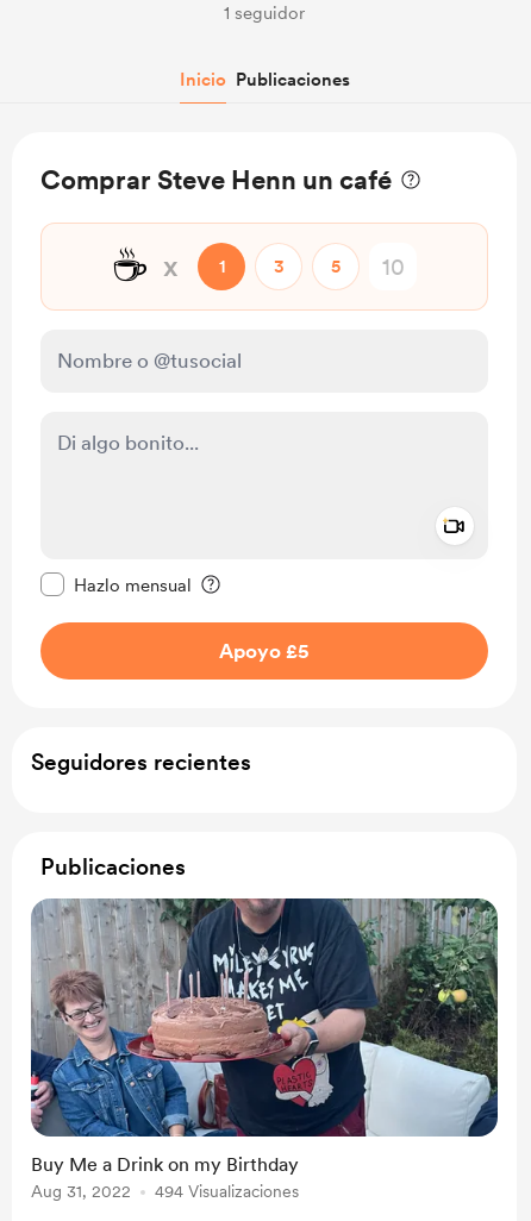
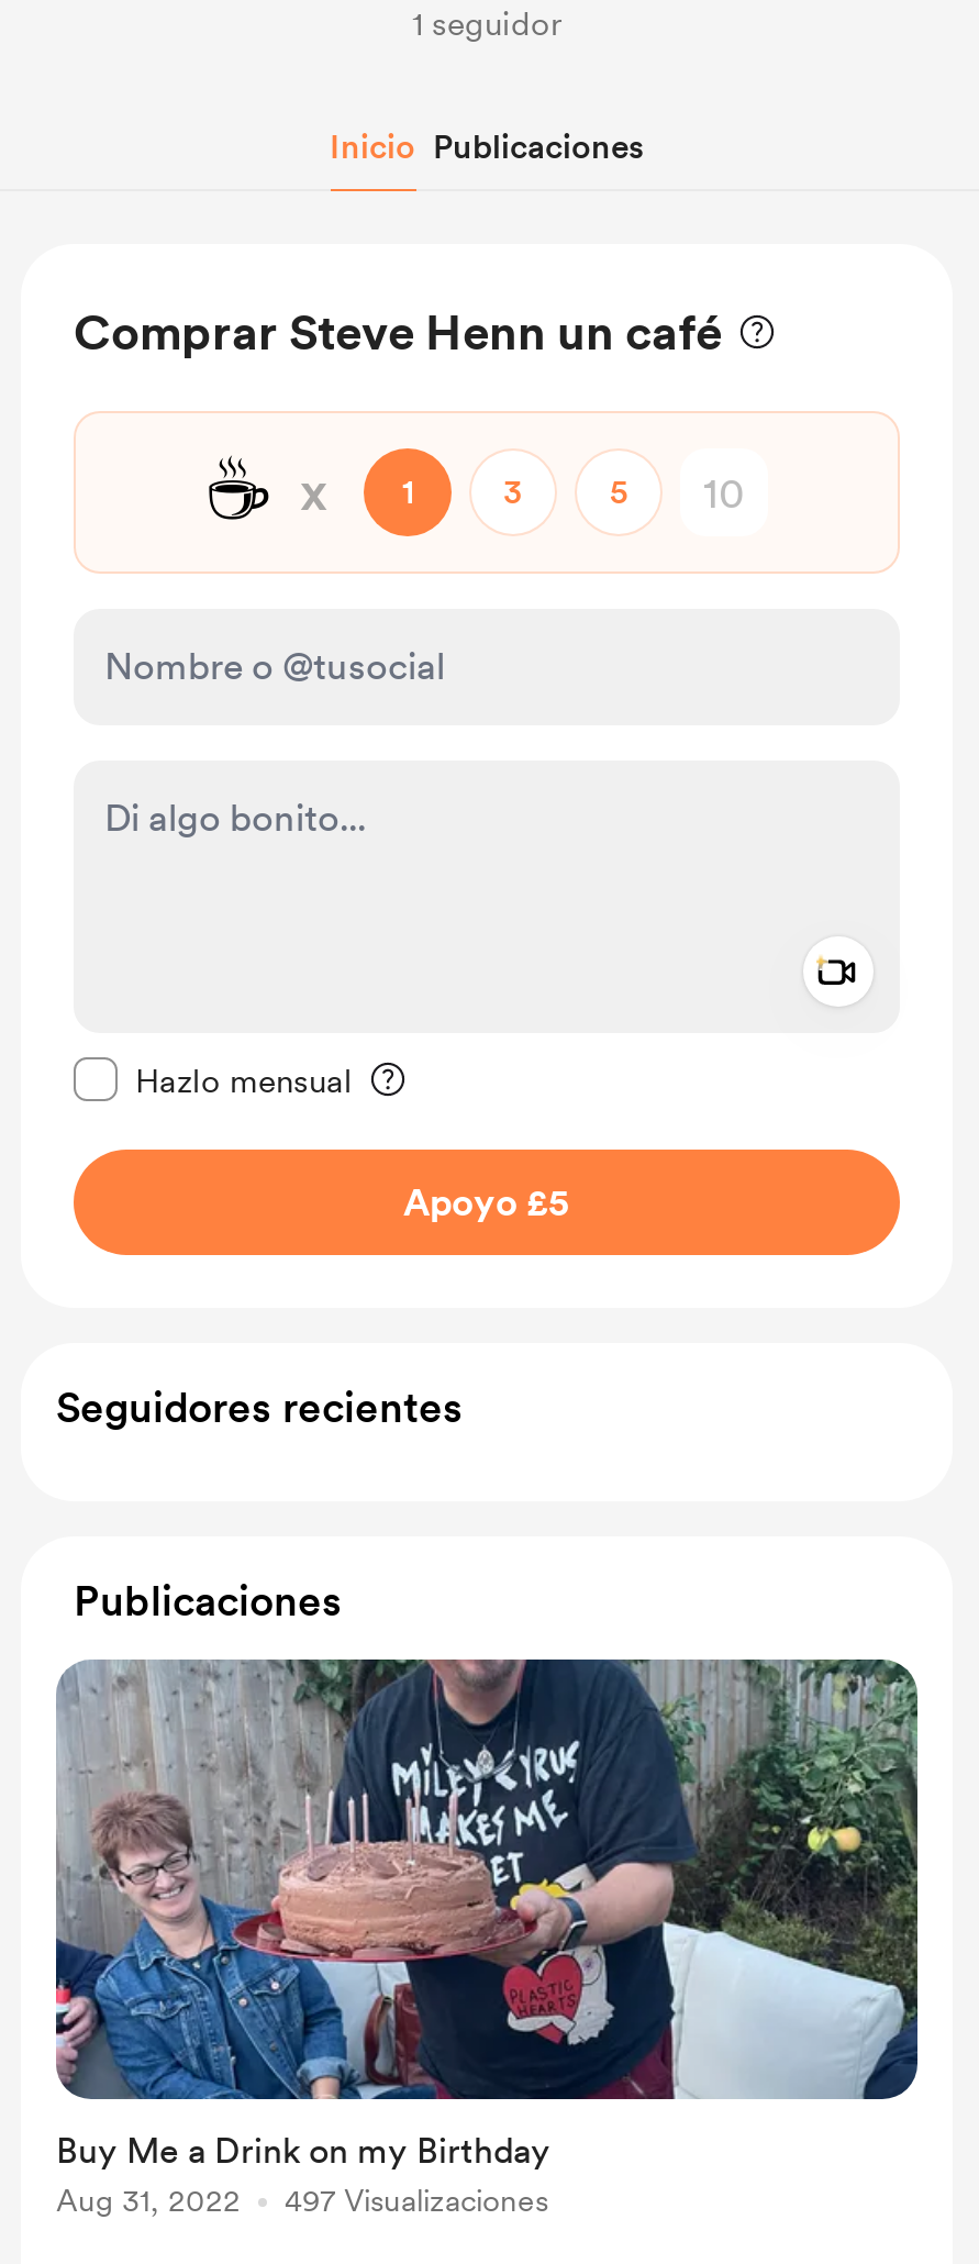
- 494 Visualizaciones
+ 497 Visualizaciones
